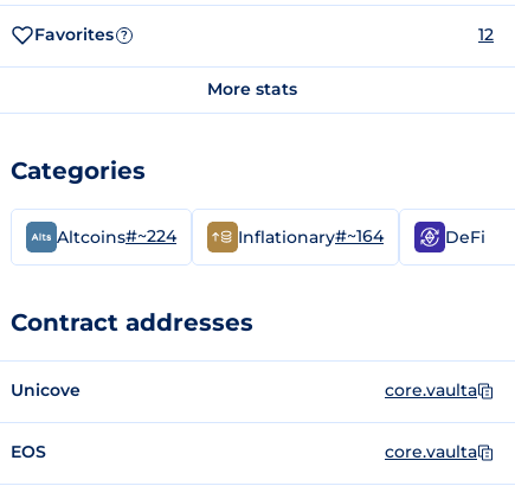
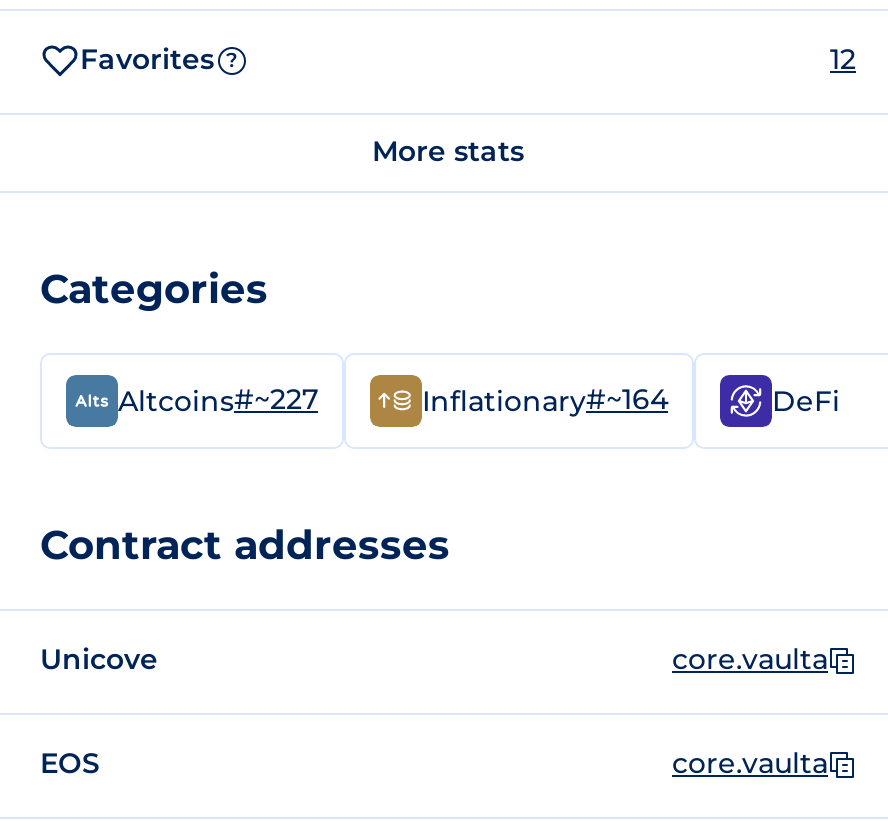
- Altcoins#~224
+ Altcoins#~227
